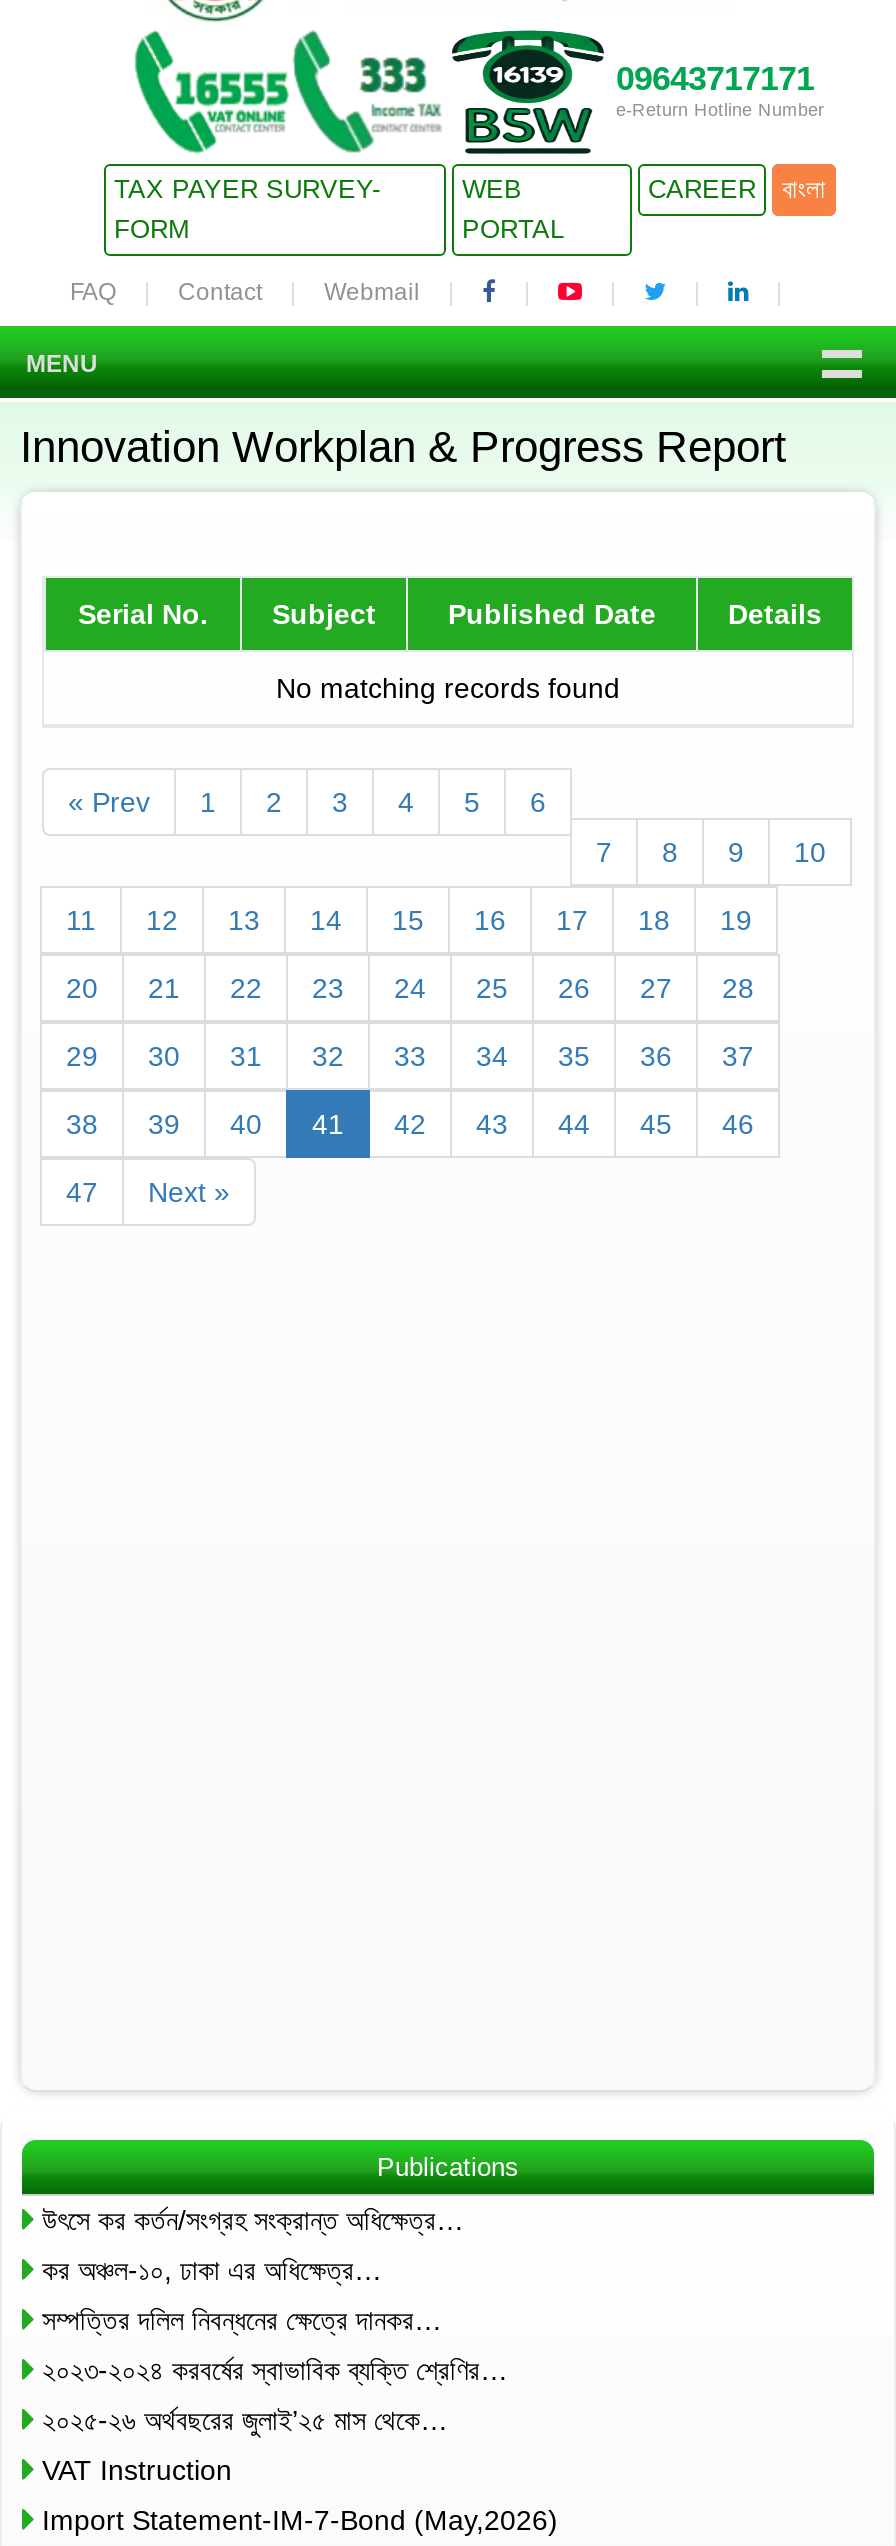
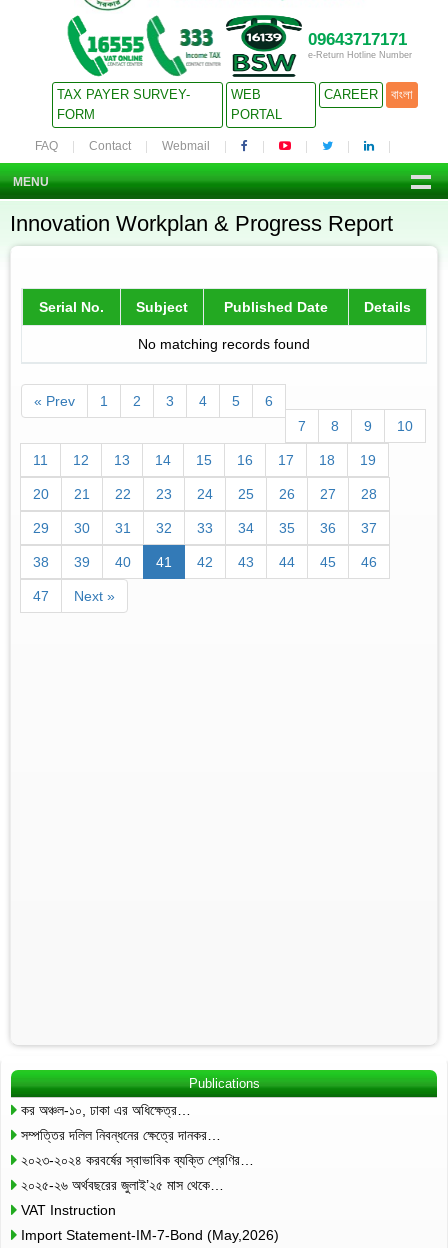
- উৎসে কর কর্তন/সংগ্রহ সংক্রান্ত অধিক্ষেত্র…
